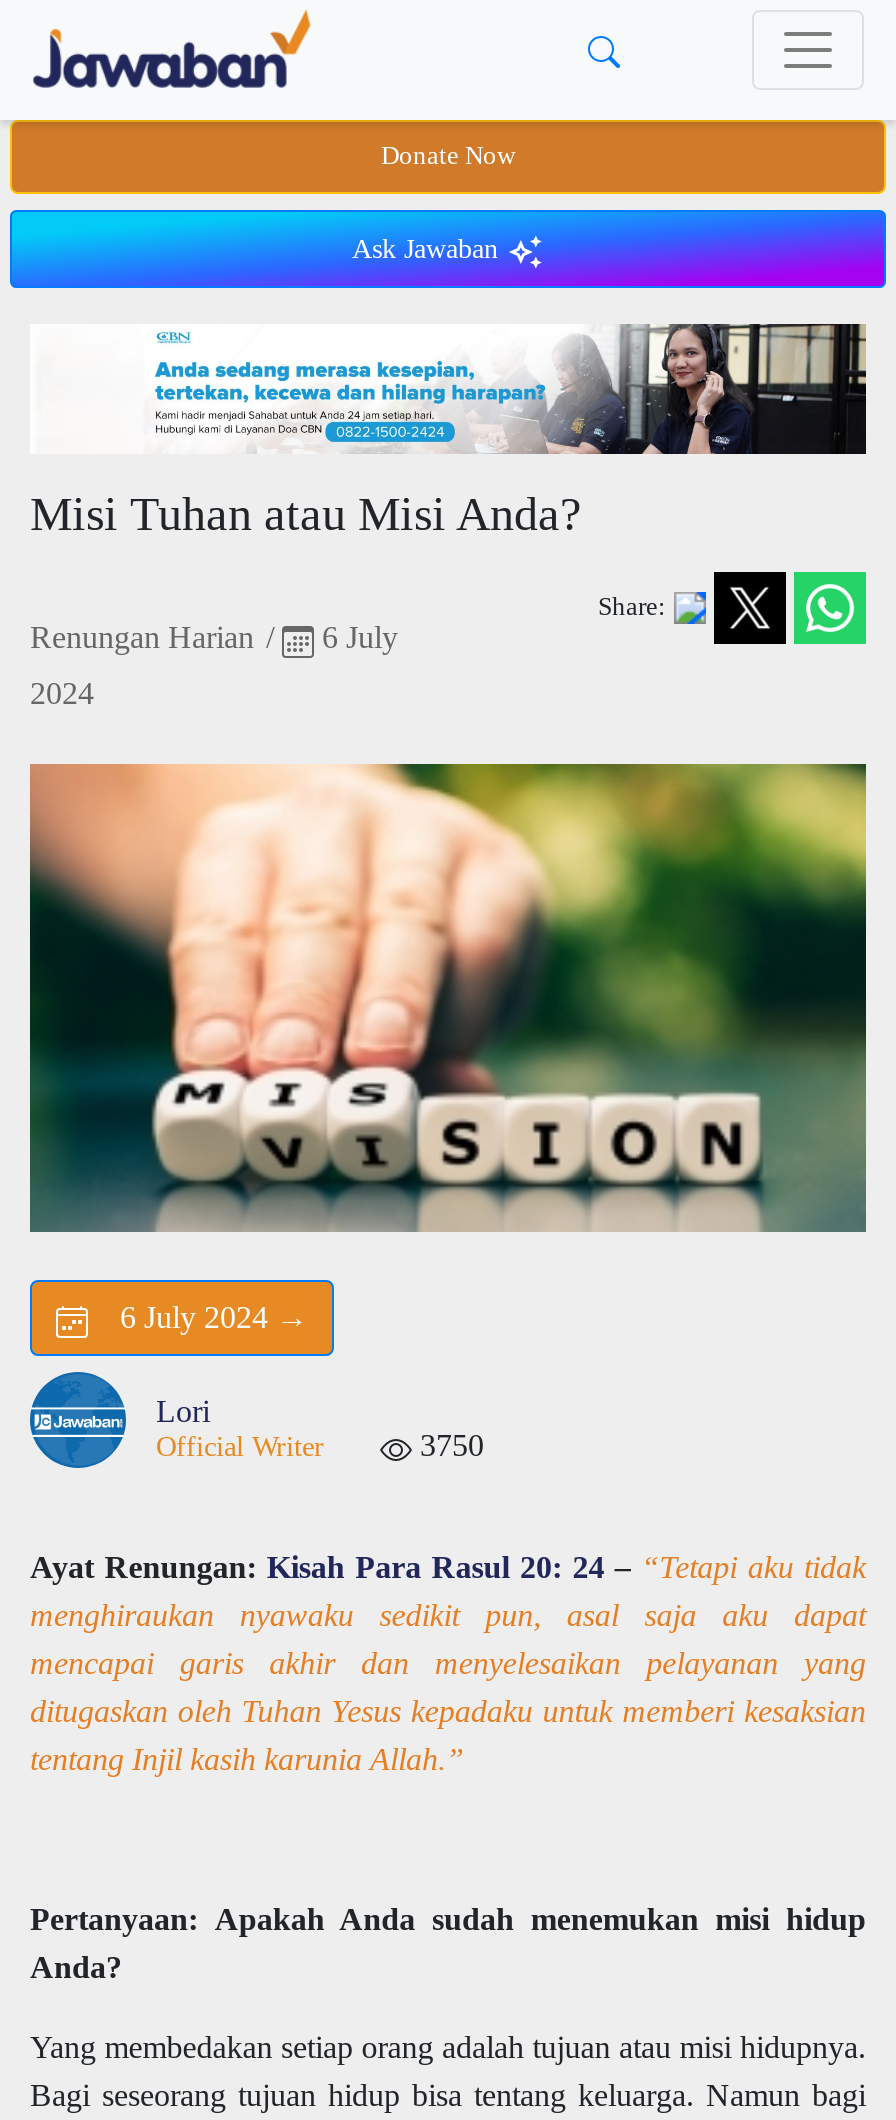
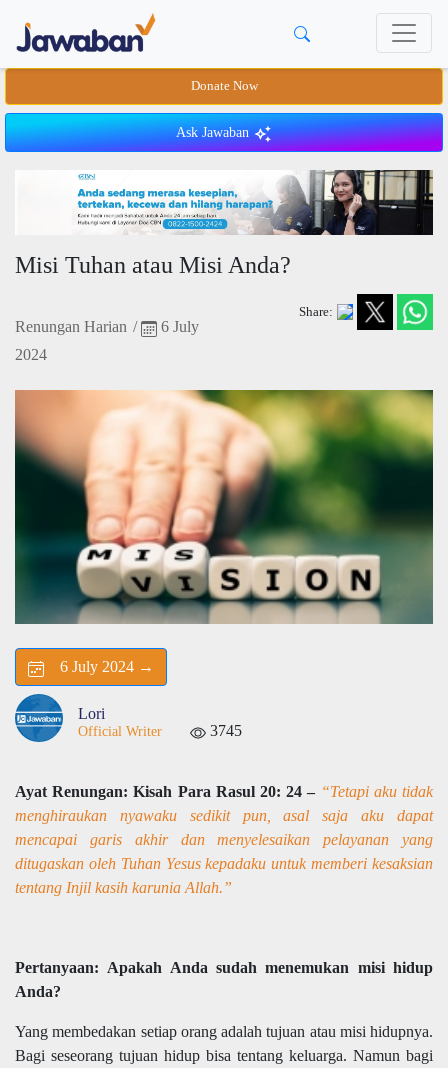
- 3750
+ 3745
